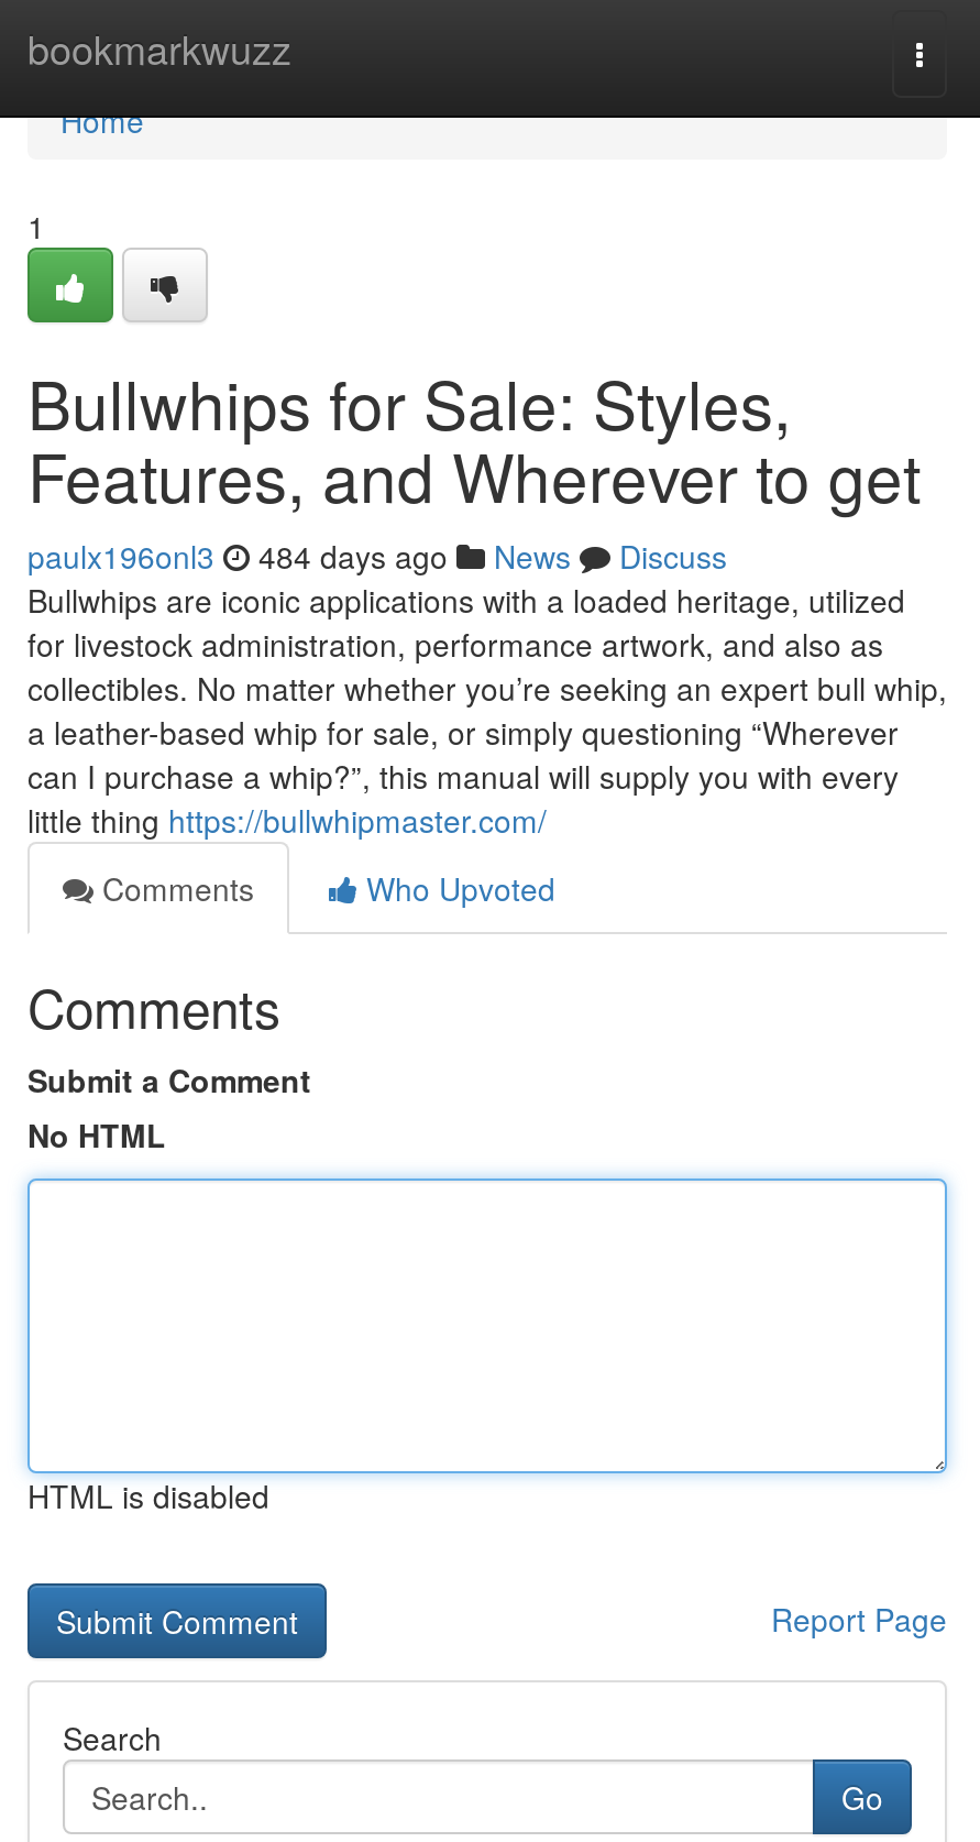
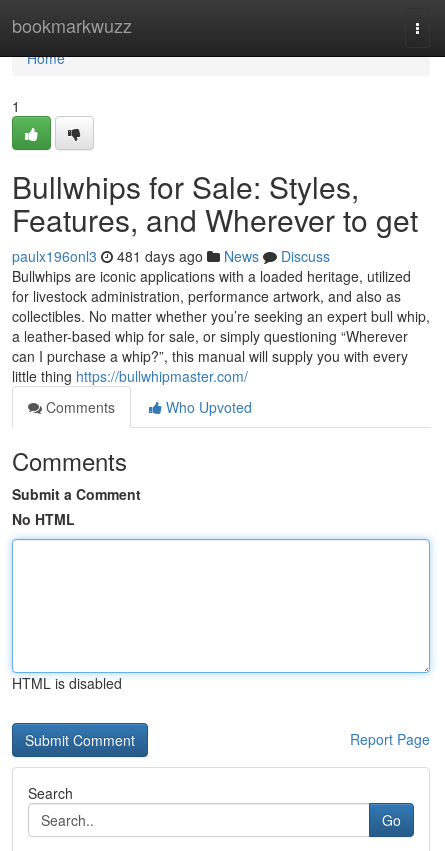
- paulx196onl3 484 days ago News Discuss
+ paulx196onl3 481 days ago News Discuss
